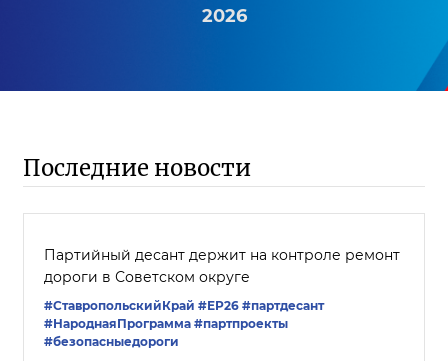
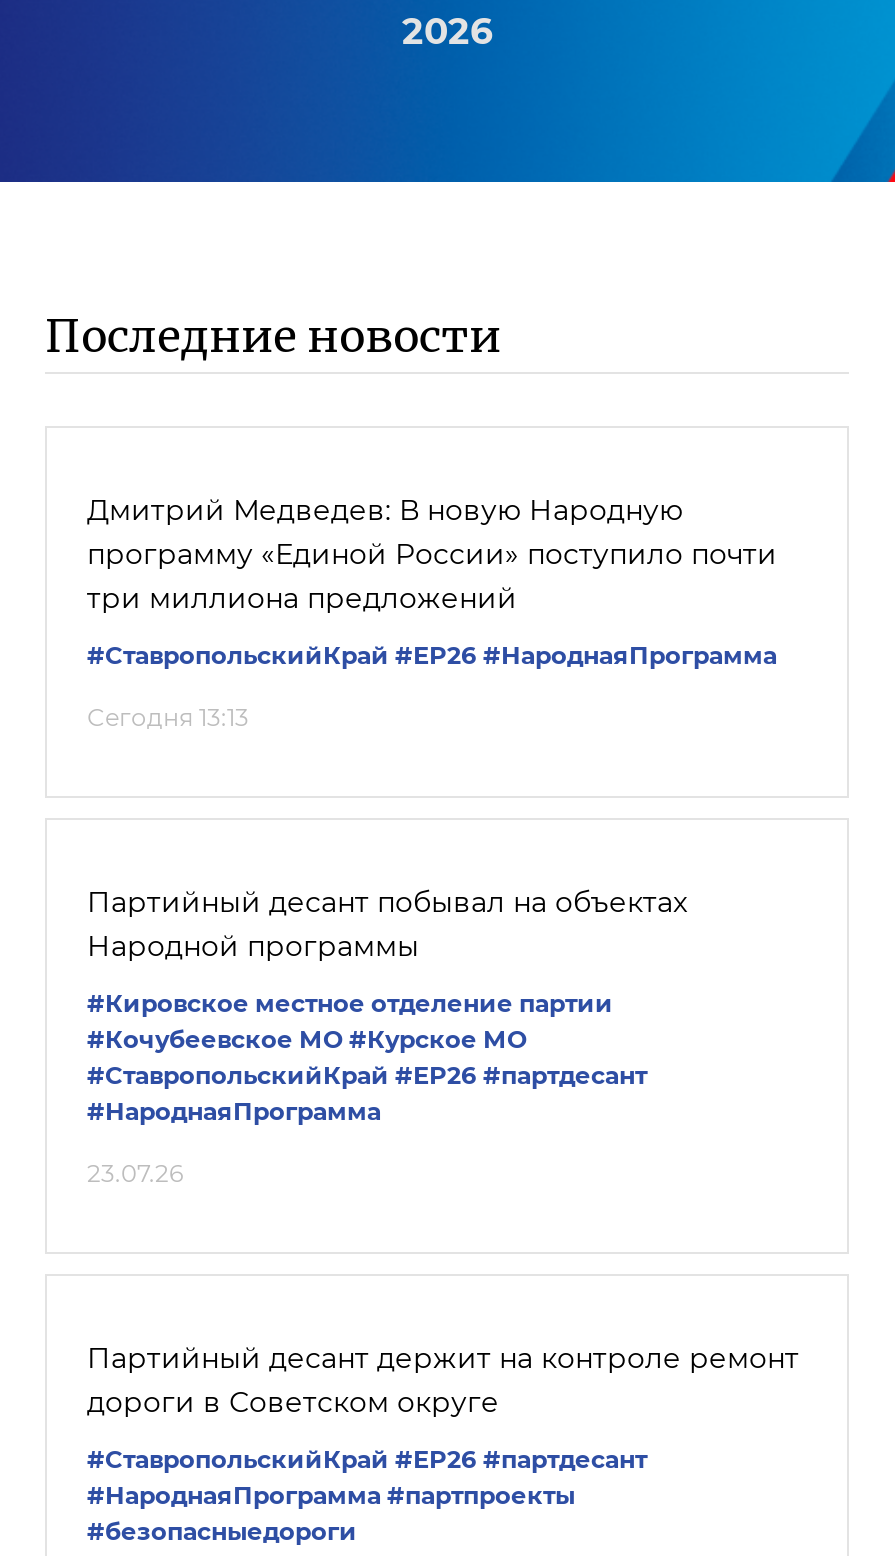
+ Дмитрий Медведев: В новую Народную
+ программу «Единой России» поступило почти
+ три миллиона предложений
+ #СтавропольскийКрай #ЕР26 #НароднаяПрограмма
+ Сегодня 13:13

+ Партийный десант побывал на объектах
+ Народной программы
+ #Кировское местное отделение партии
+ #Кочубеевское МО #Курское МО
+ #СтавропольскийКрай #ЕР26 #партдесант
+ #НароднаяПрограмма
+ 23.07.26
